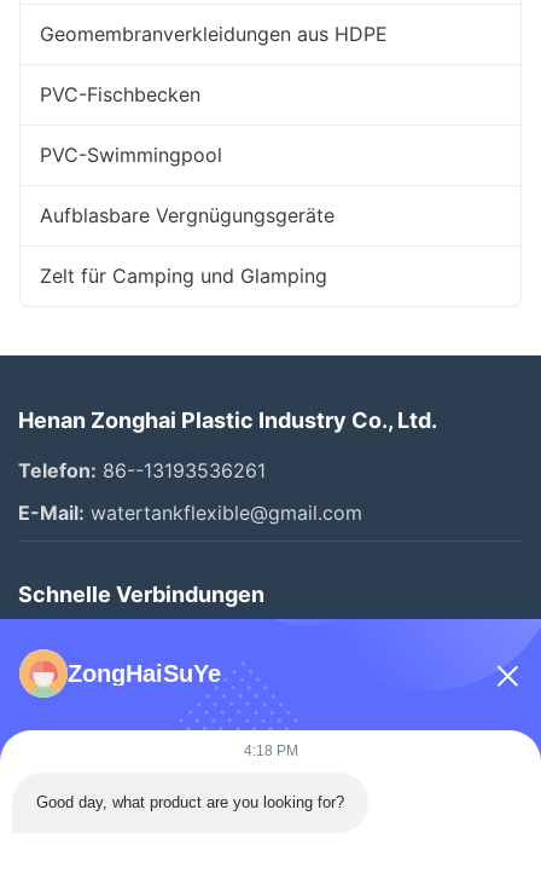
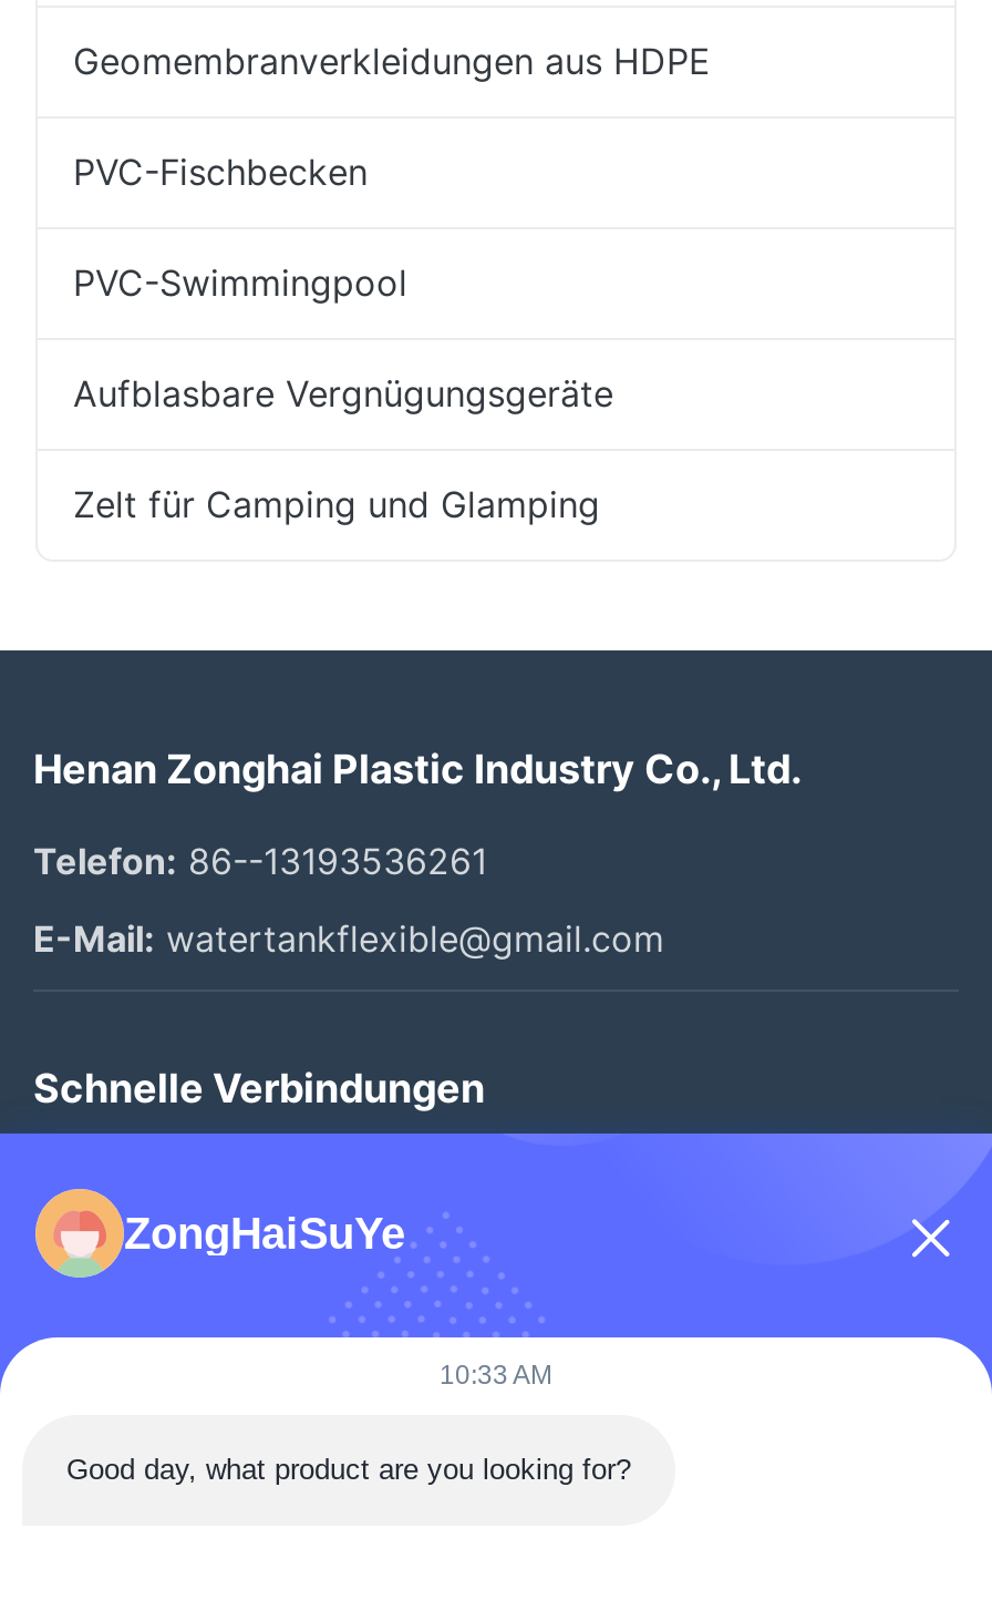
- 4:18 PM
+ 10:33 AM
